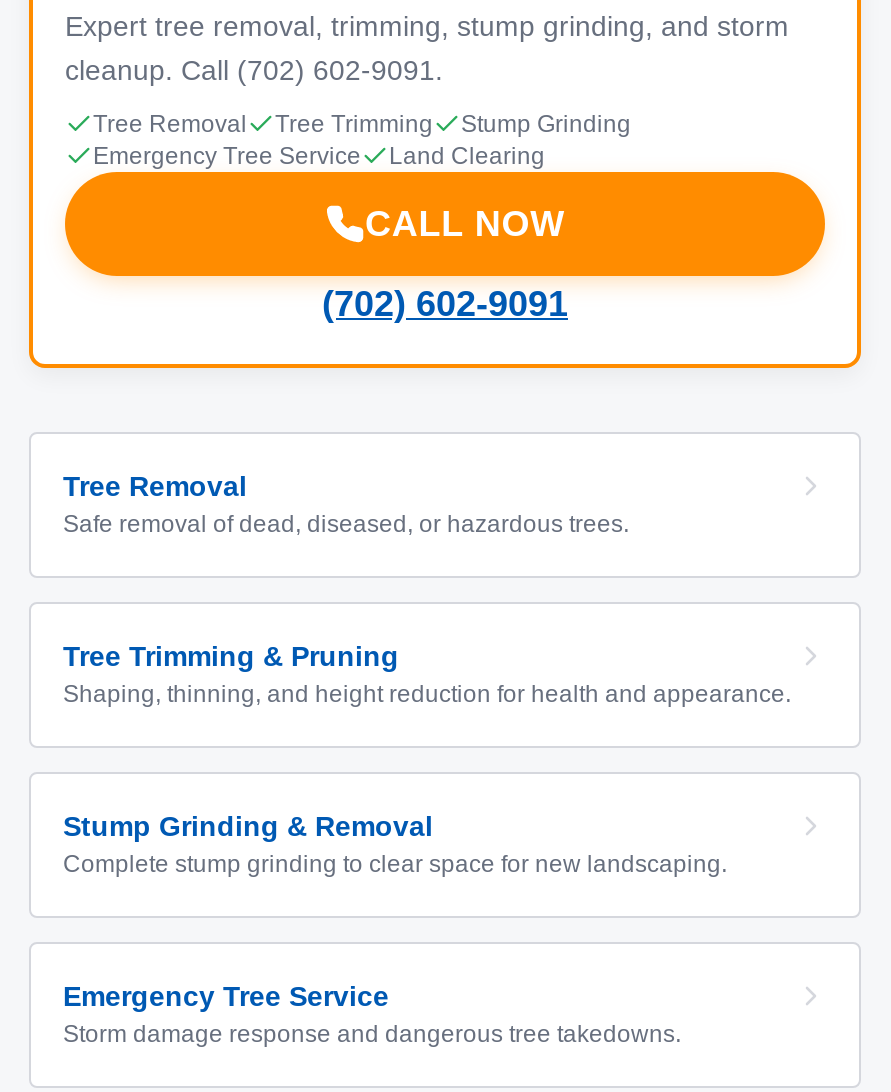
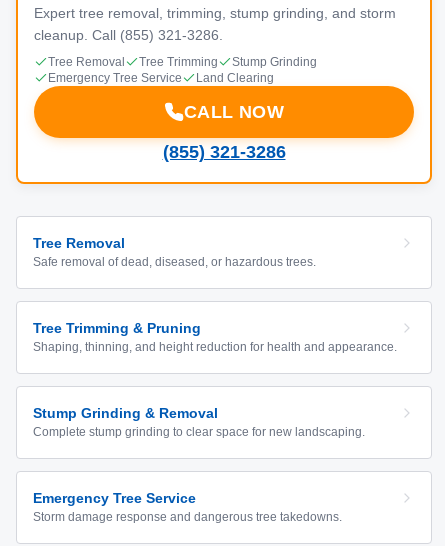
- cleanup. Call (702) 602-9091.
+ cleanup. Call (855) 321-3286.

- (702) 602-9091
+ (855) 321-3286
